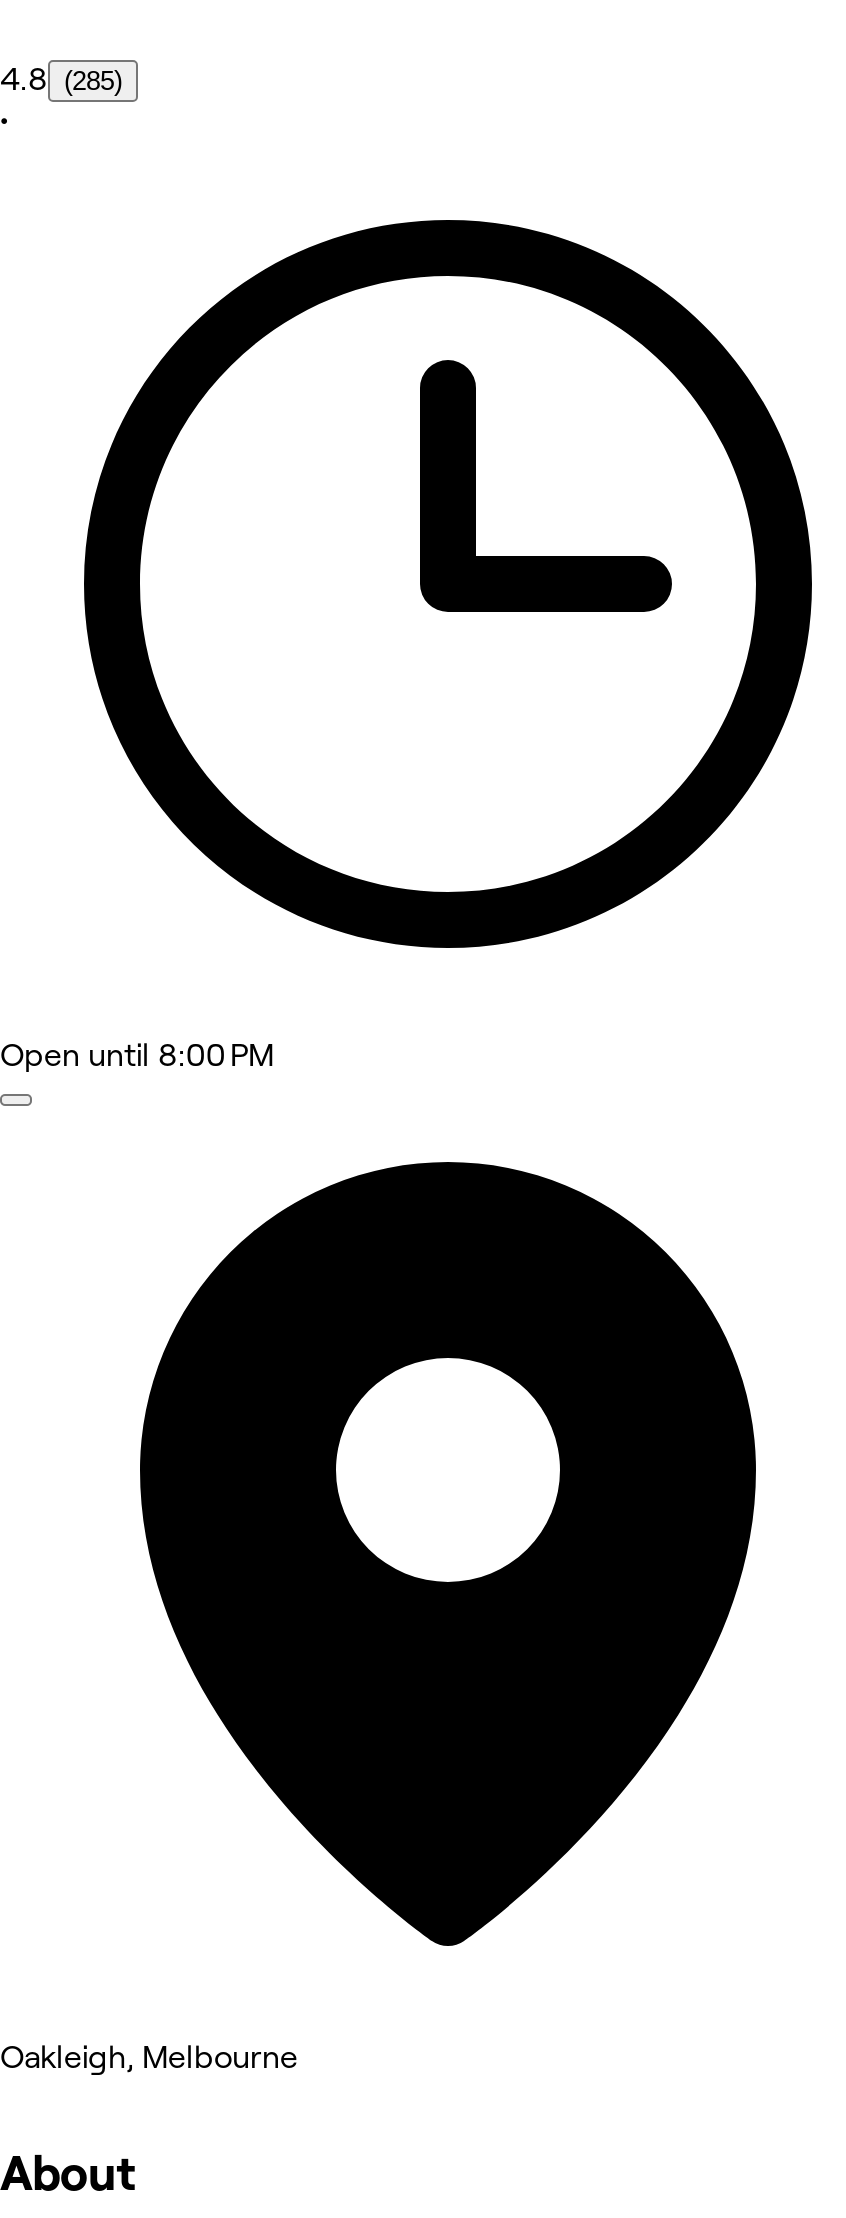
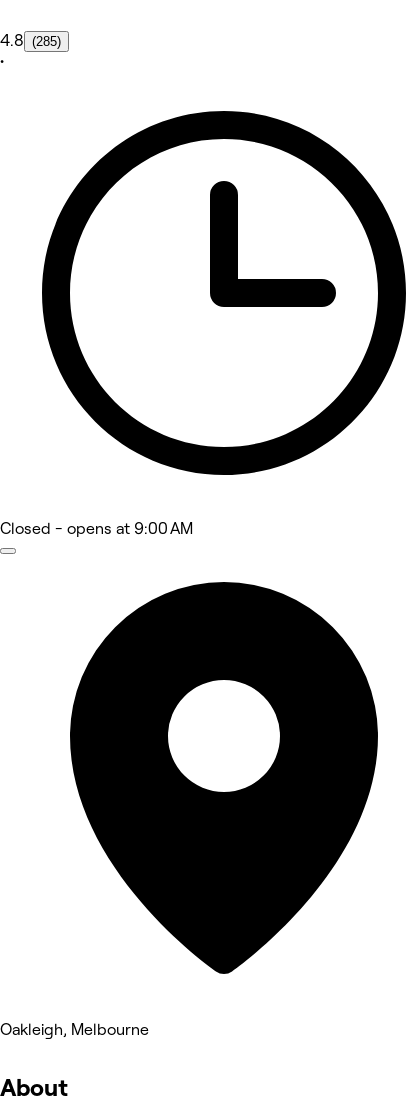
- Open until 8:00 PM
+ Closed - opens at 9:00 AM
